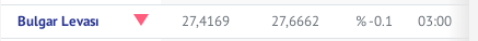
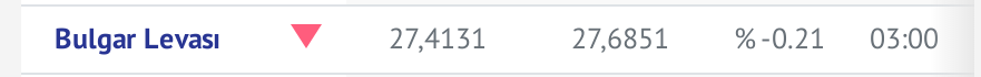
- 27,4169
+ 27,4131

- 27,6662
+ 27,6851

- % -0.1
+ % -0.21
